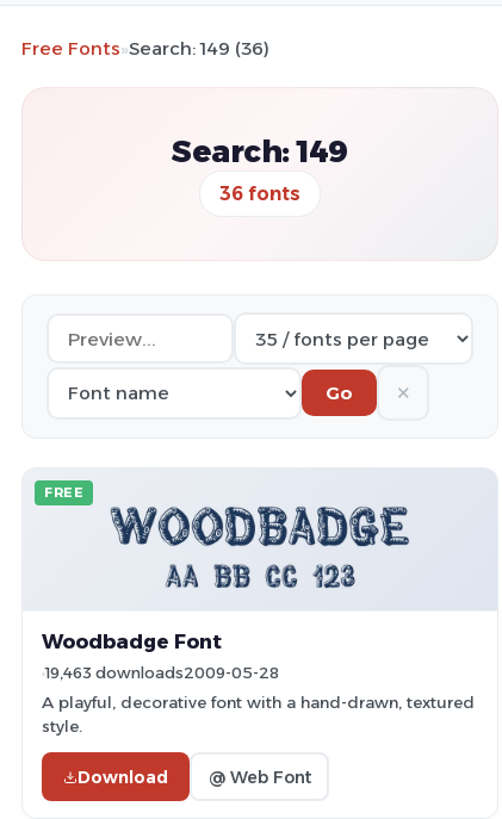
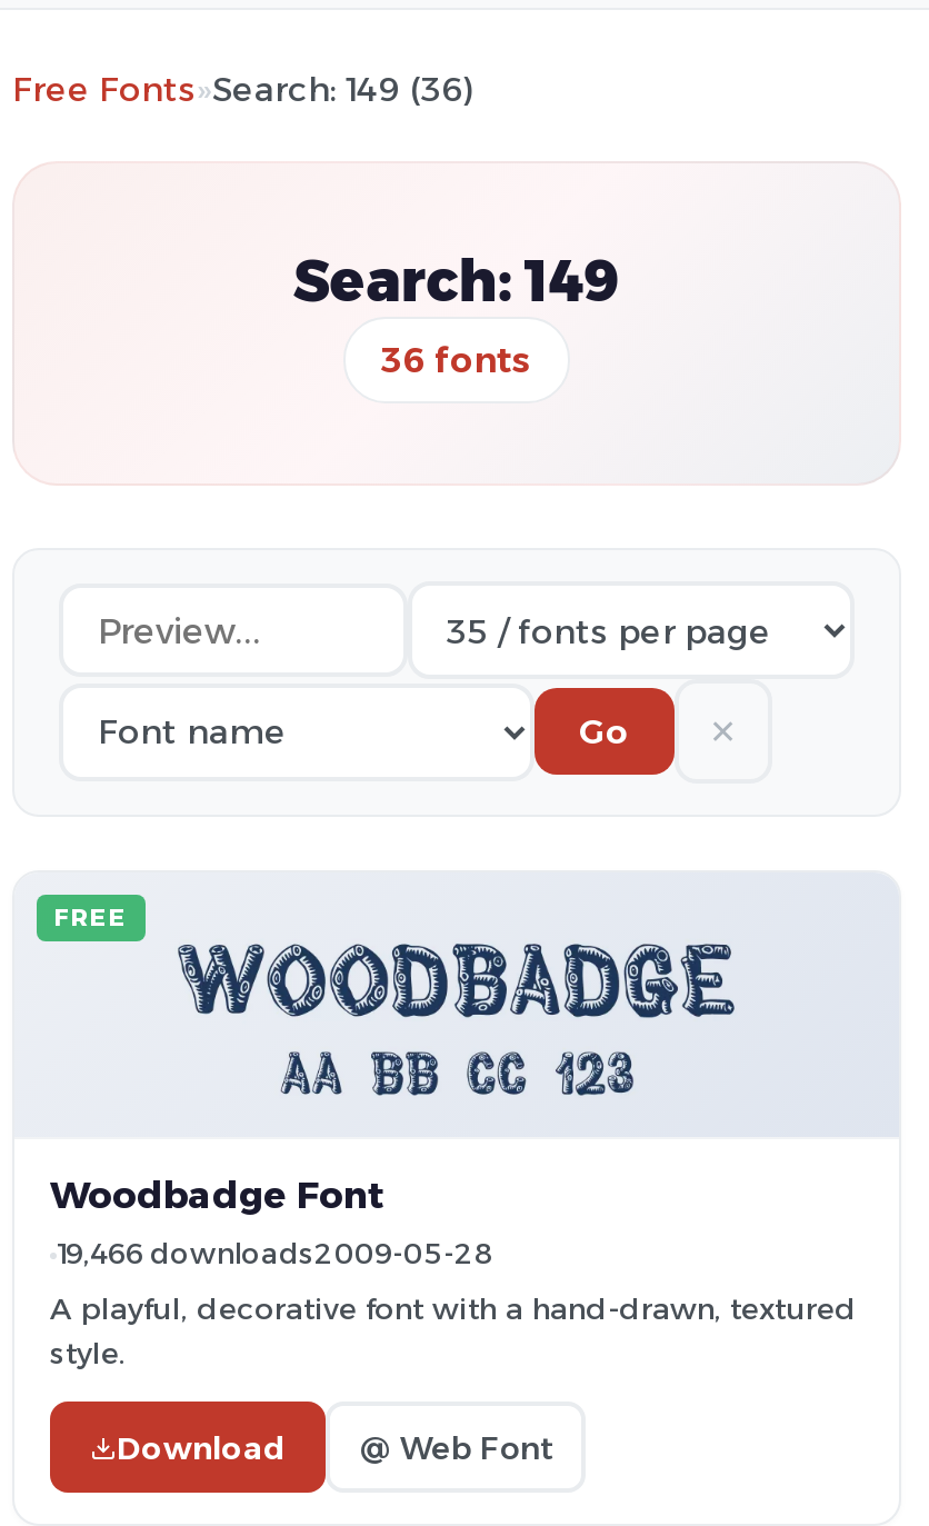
- 19,463 downloads2009-05-28
+ 19,466 downloads2009-05-28
